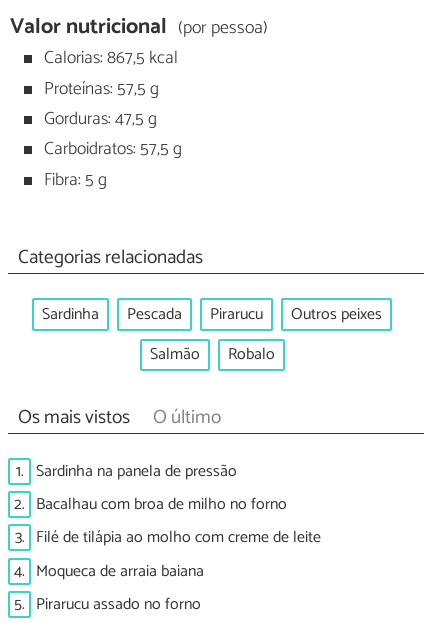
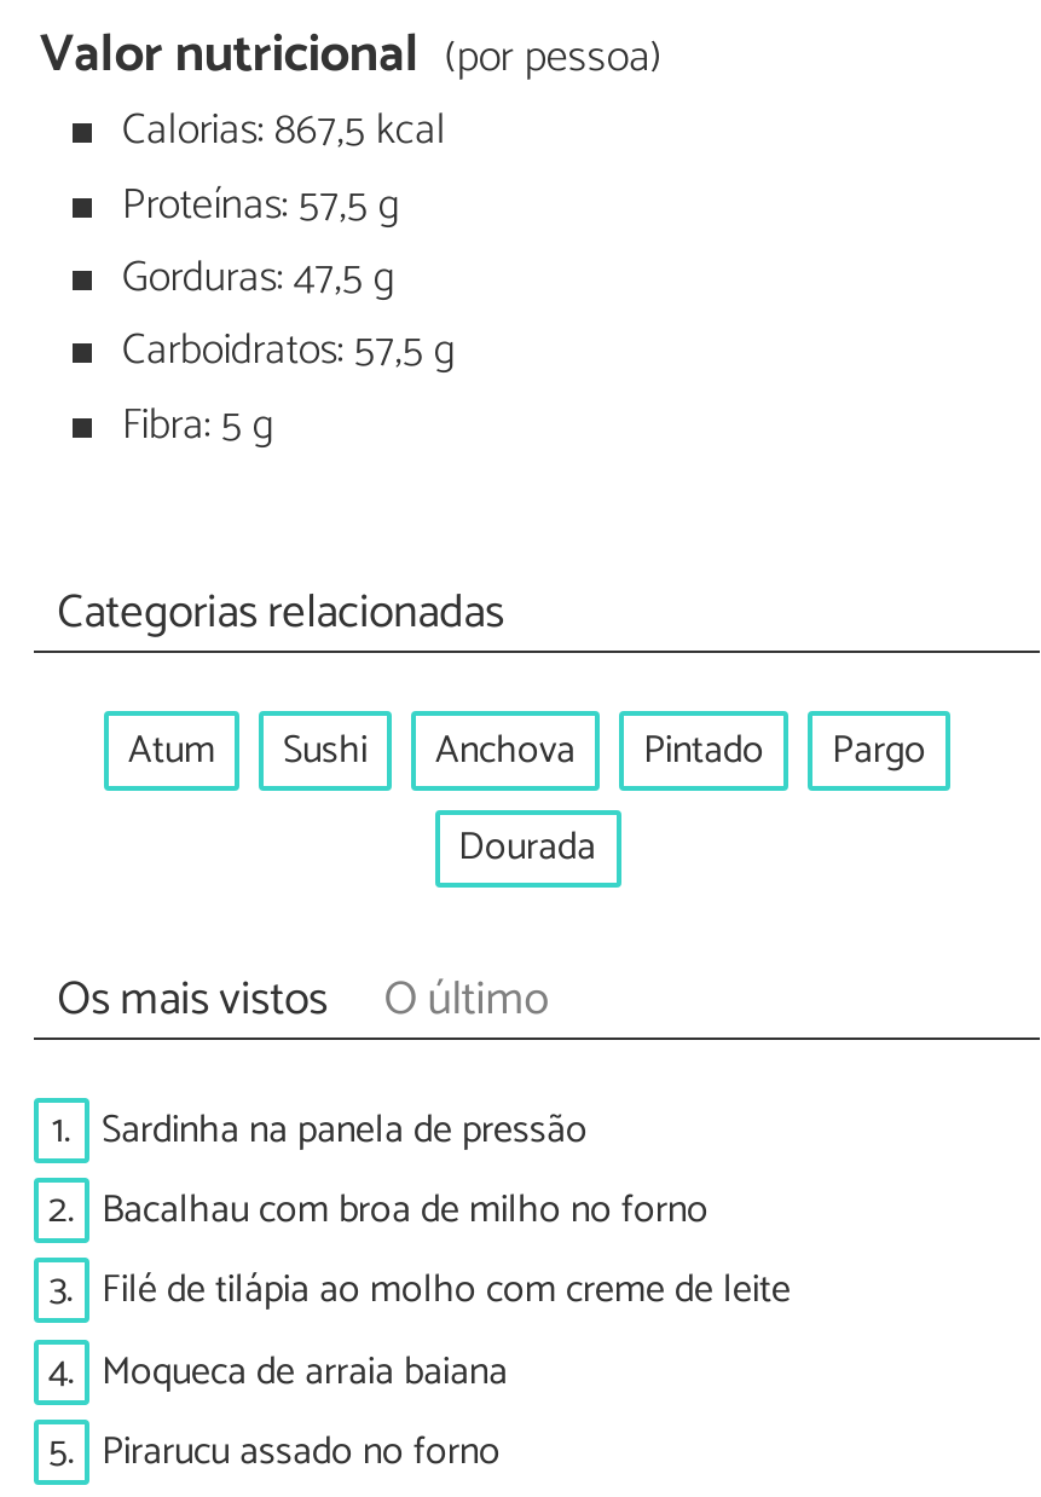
- Sardinha
- Pescada
- Pirarucu
- Outros peixes
+ Atum
+ Sushi
+ Anchova
+ Pintado
+ Pargo

- Salmão
- Robalo
+ Dourada
